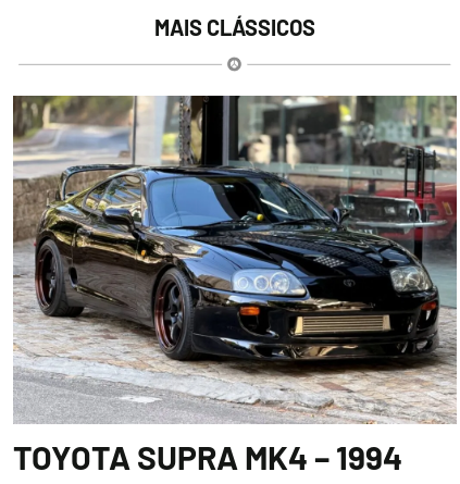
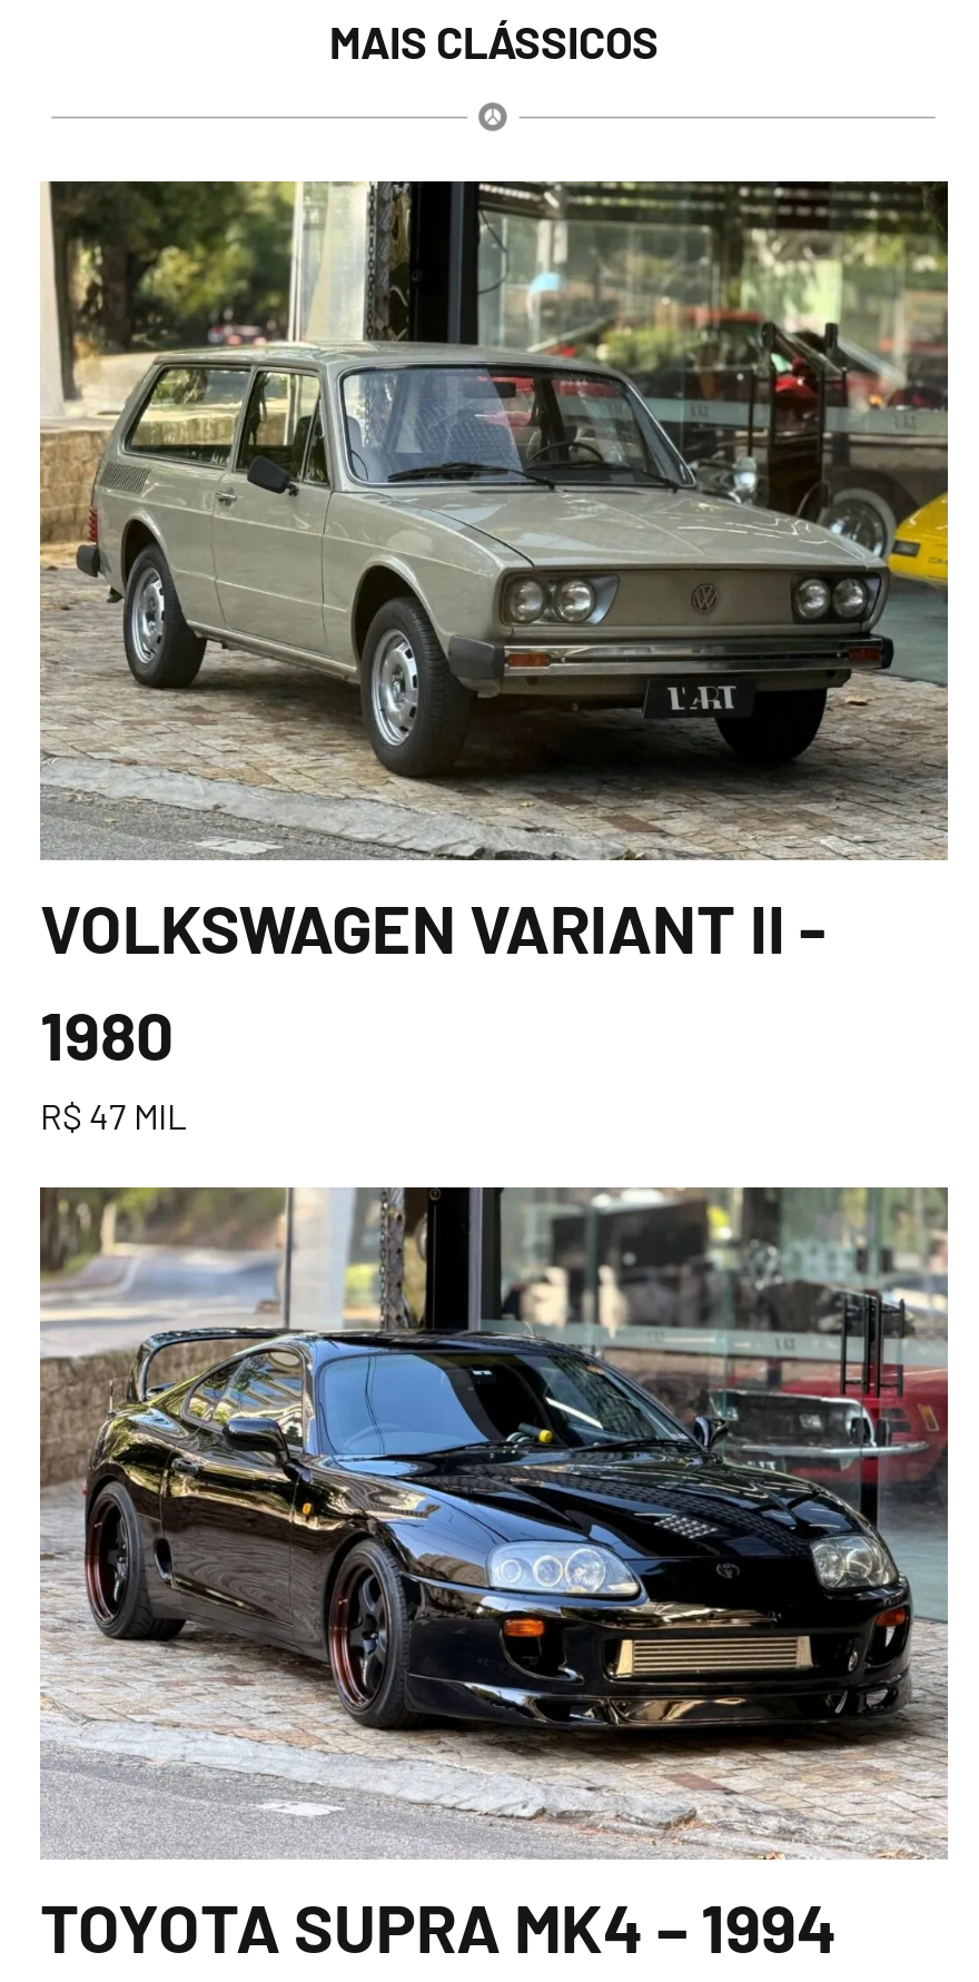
+ [image]
+ VOLKSWAGEN VARIANT II -
+ 1980
+ R$ 47 MIL
